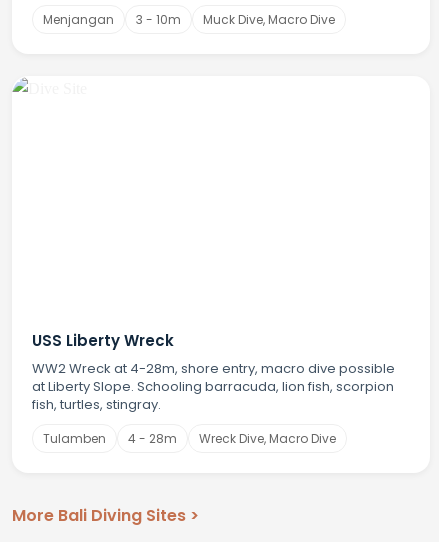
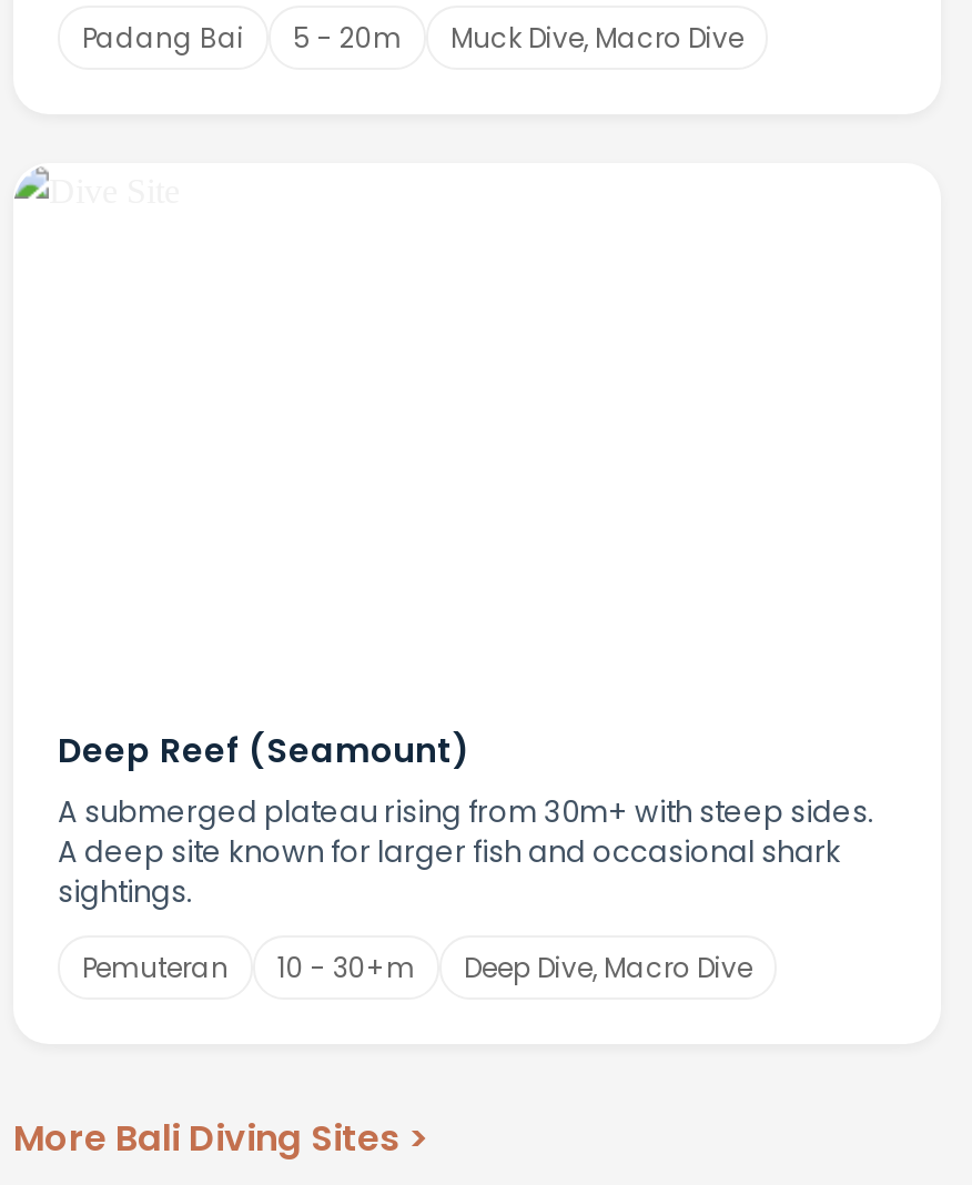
- Menjangan
- 3 - 10m
+ Padang Bai
+ 5 - 20m

- USS Liberty Wreck
- WW2 Wreck at 4-28m, shore entry, macro dive possible
- at Liberty Slope. Schooling barracuda, lion fish, scorpion
- fish, turtles, stingray.
+ Deep Reef (Seamount)
+ A submerged plateau rising from 30m+ with steep sides.
+ A deep site known for larger fish and occasional shark
+ sightings.

- Tulamben
- 4 - 28m
- Wreck Dive, Macro Dive
+ Pemuteran
+ 10 - 30+m
+ Deep Dive, Macro Dive
